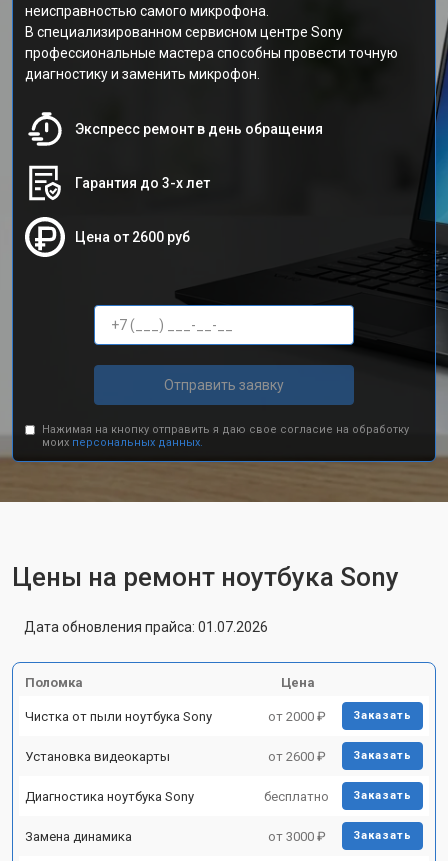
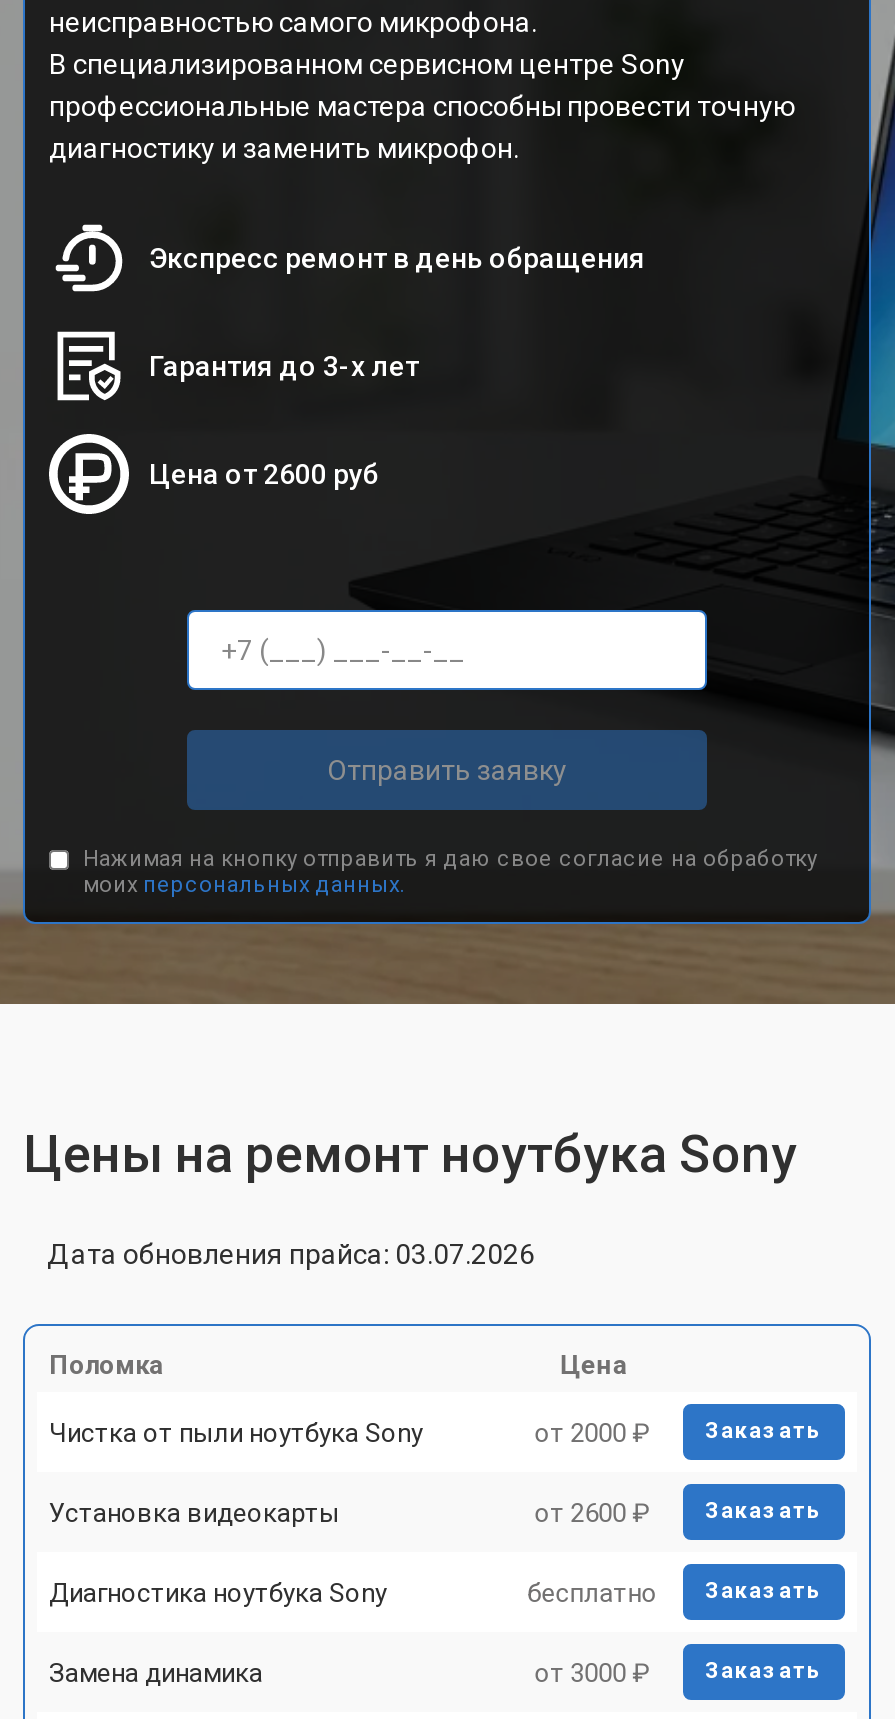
- Дата обновления прайса: 01.07.2026
+ Дата обновления прайса: 03.07.2026
